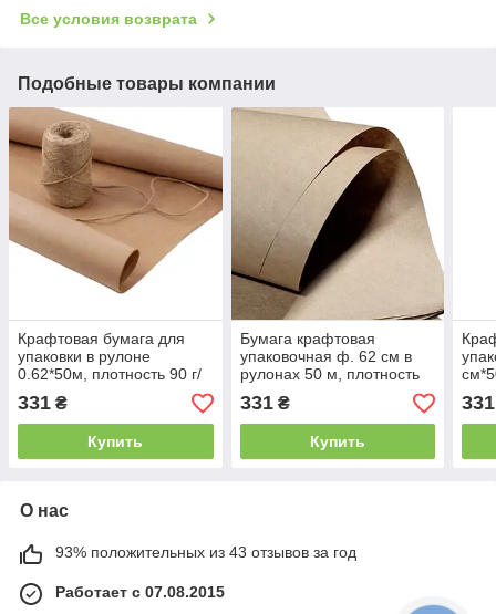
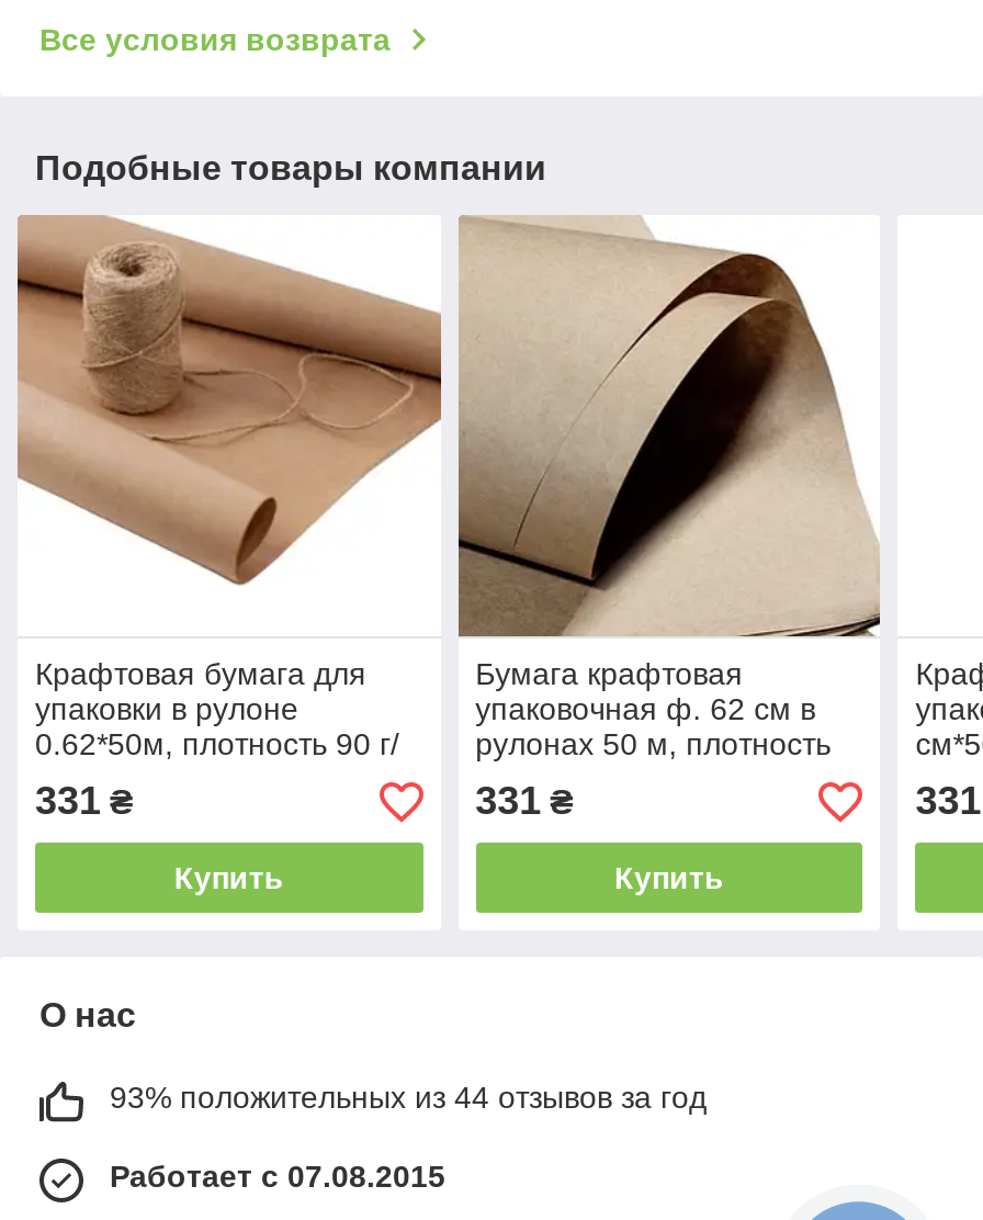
- 93% положительных из 43 отзывов за год
+ 93% положительных из 44 отзывов за год
